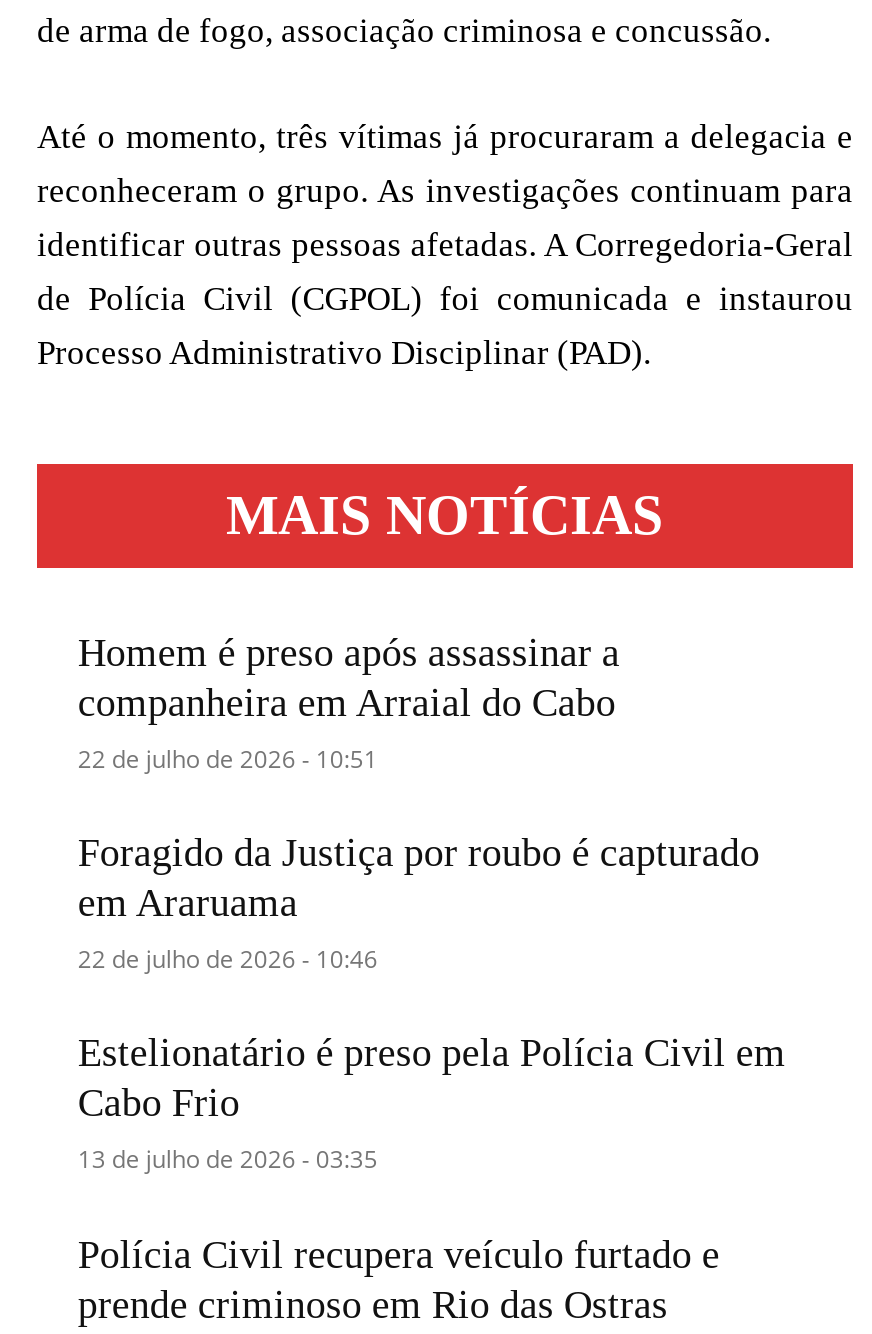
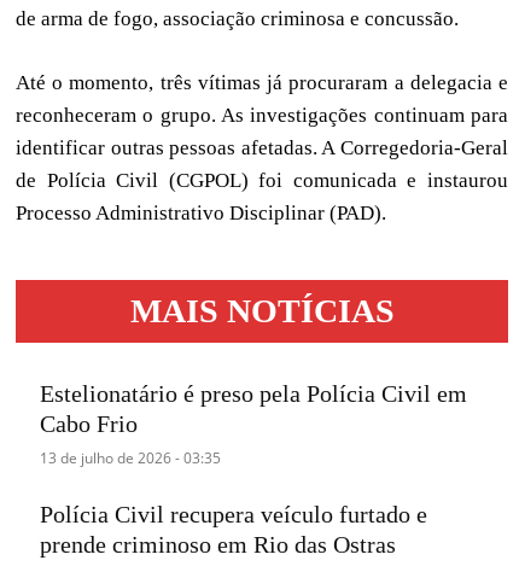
- Homem é preso após assassinar a
- companheira em Arraial do Cabo
- 22 de julho de 2026 - 10:51
- Foragido da Justiça por roubo é capturado
- em Araruama
- 22 de julho de 2026 - 10:46
